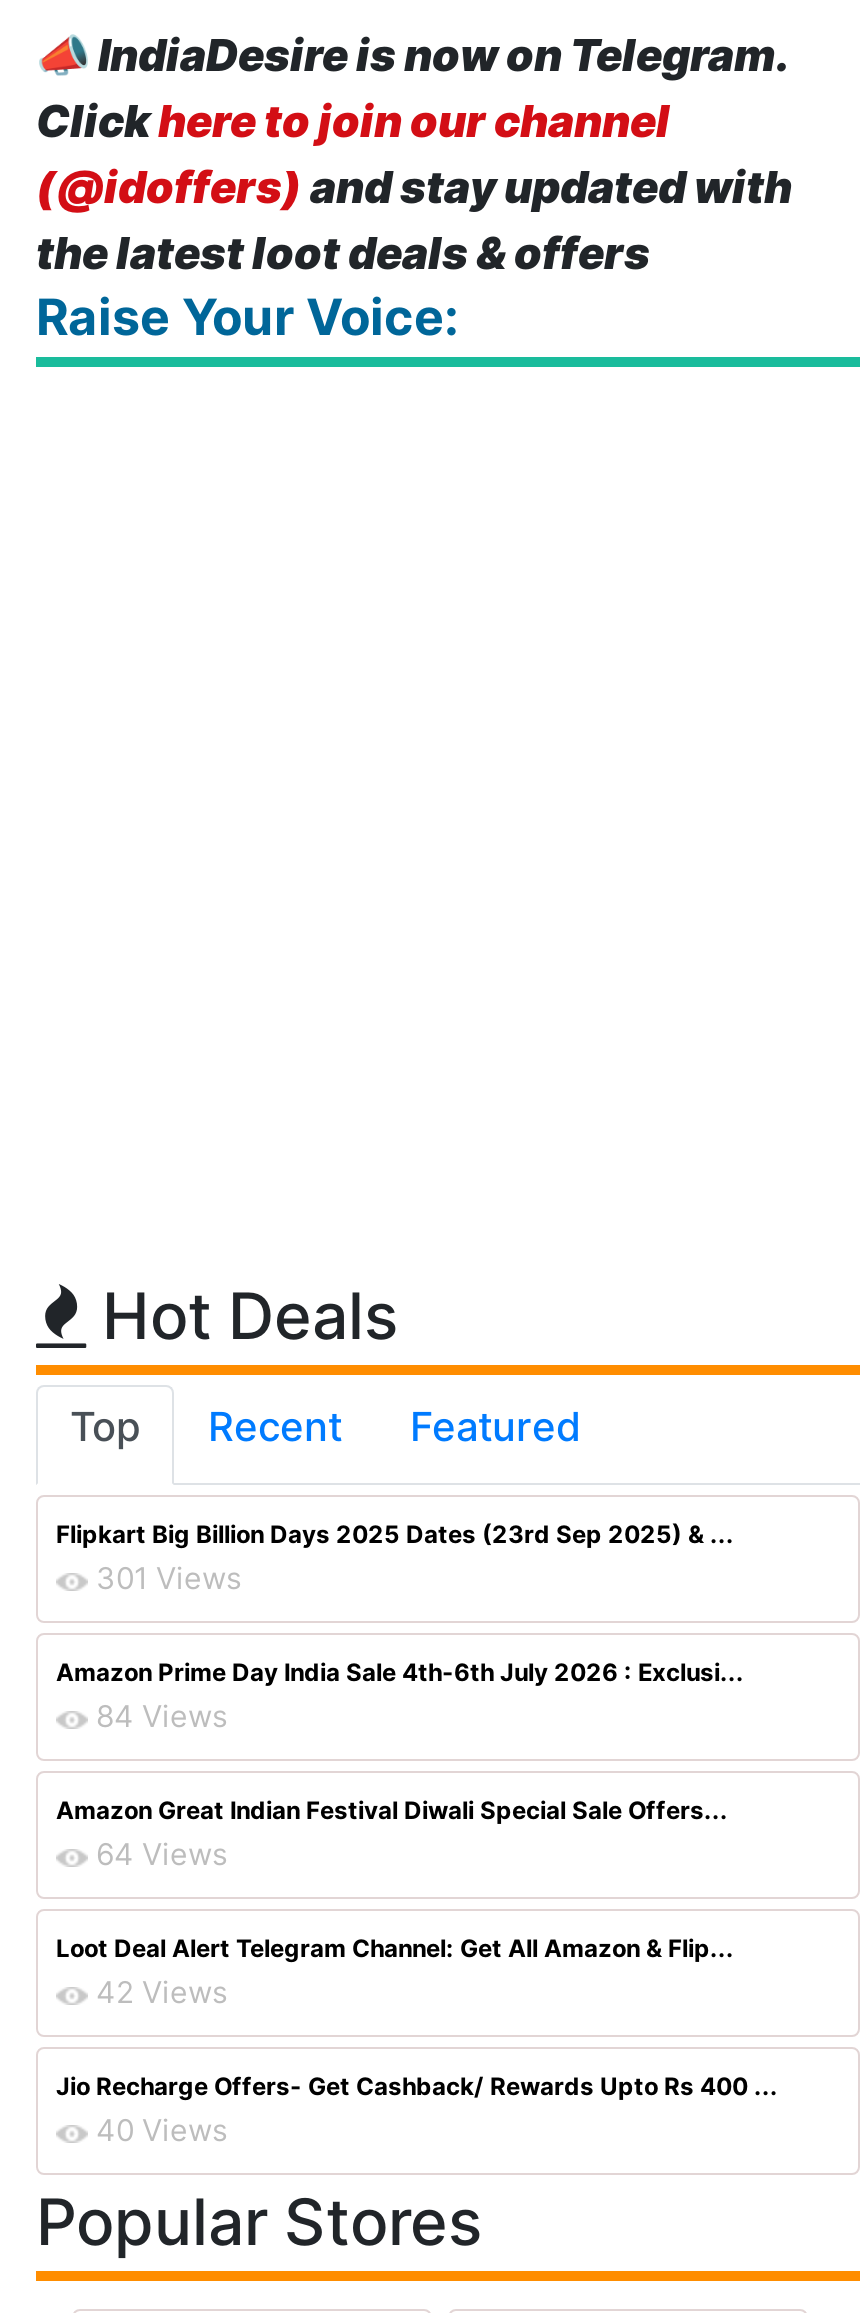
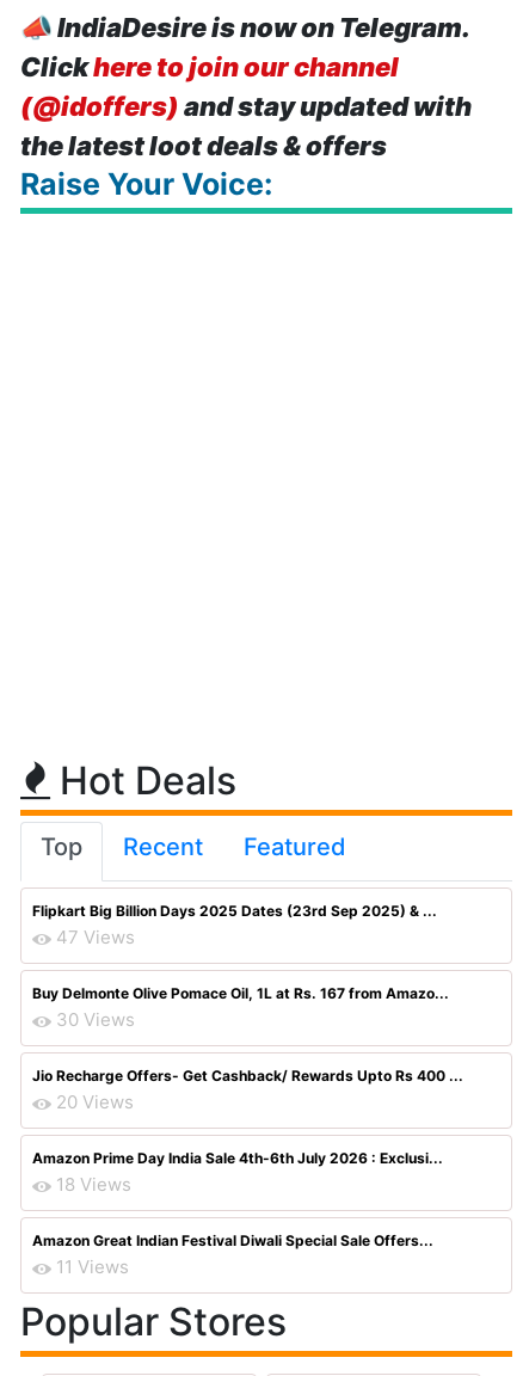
- 301 Views
- 84 Views
- 64 Views
- Loot Deal Alert Telegram Channel: Get All Amazon & Flip...
- 42 Views
+ 47 Views
+ Buy Delmonte Olive Pomace Oil, 1L at Rs. 167 from Amazo...
+ 30 Views

moved down: Amazon Prime Day India Sale 4th-6th July 2026 : Exclusi...

moved down: Amazon Great Indian Festival Diwali Special Sale Offers...

moved up: Jio Recharge Offers- Get Cashback/ Rewards Upto Rs 400 ...

- 40 Views
+ 20 Views
+ 18 Views
+ 11 Views
